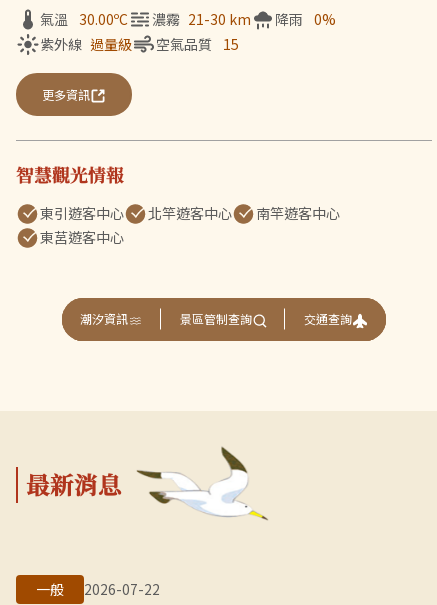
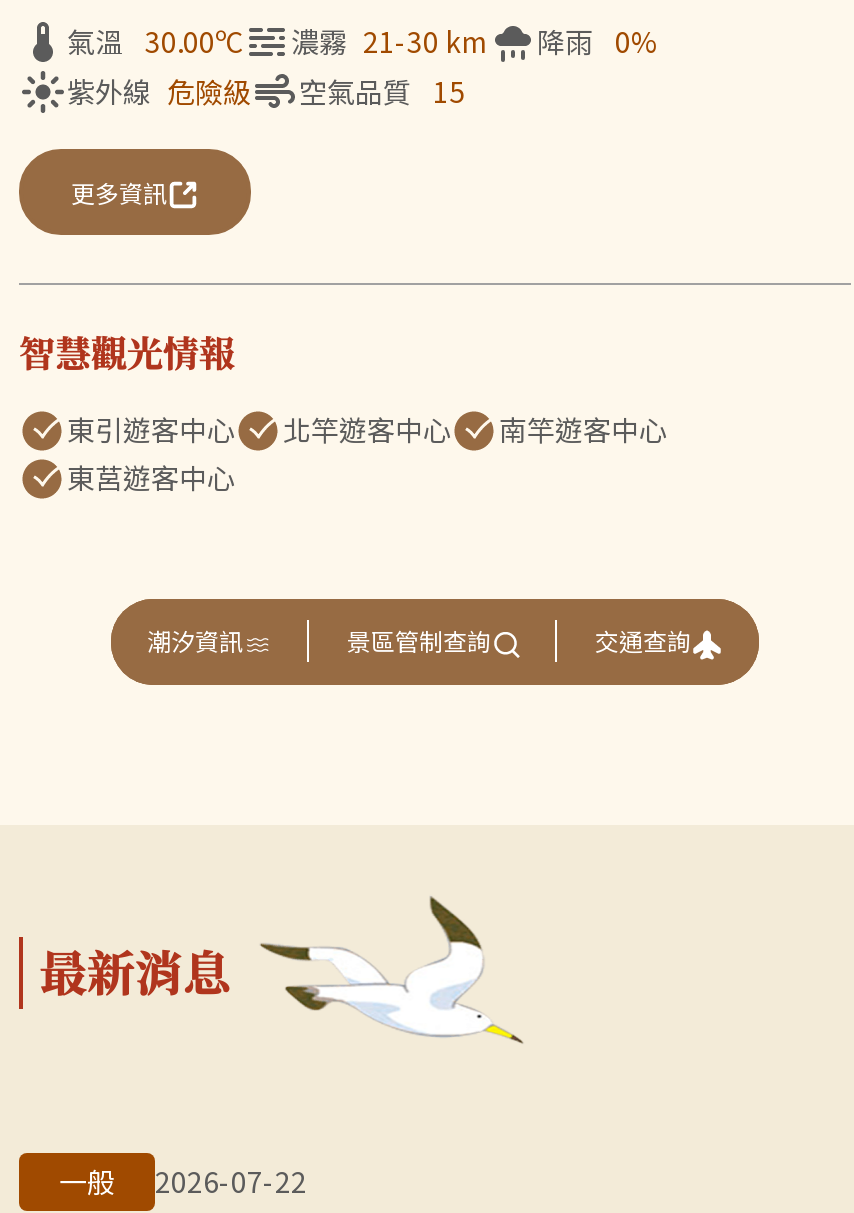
- 紫外線 過量級
+ 紫外線 危險級
